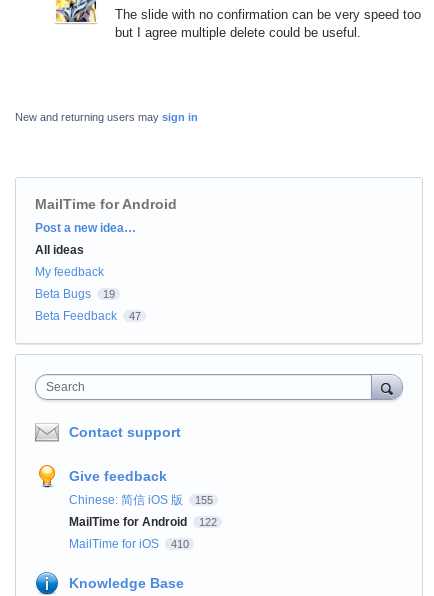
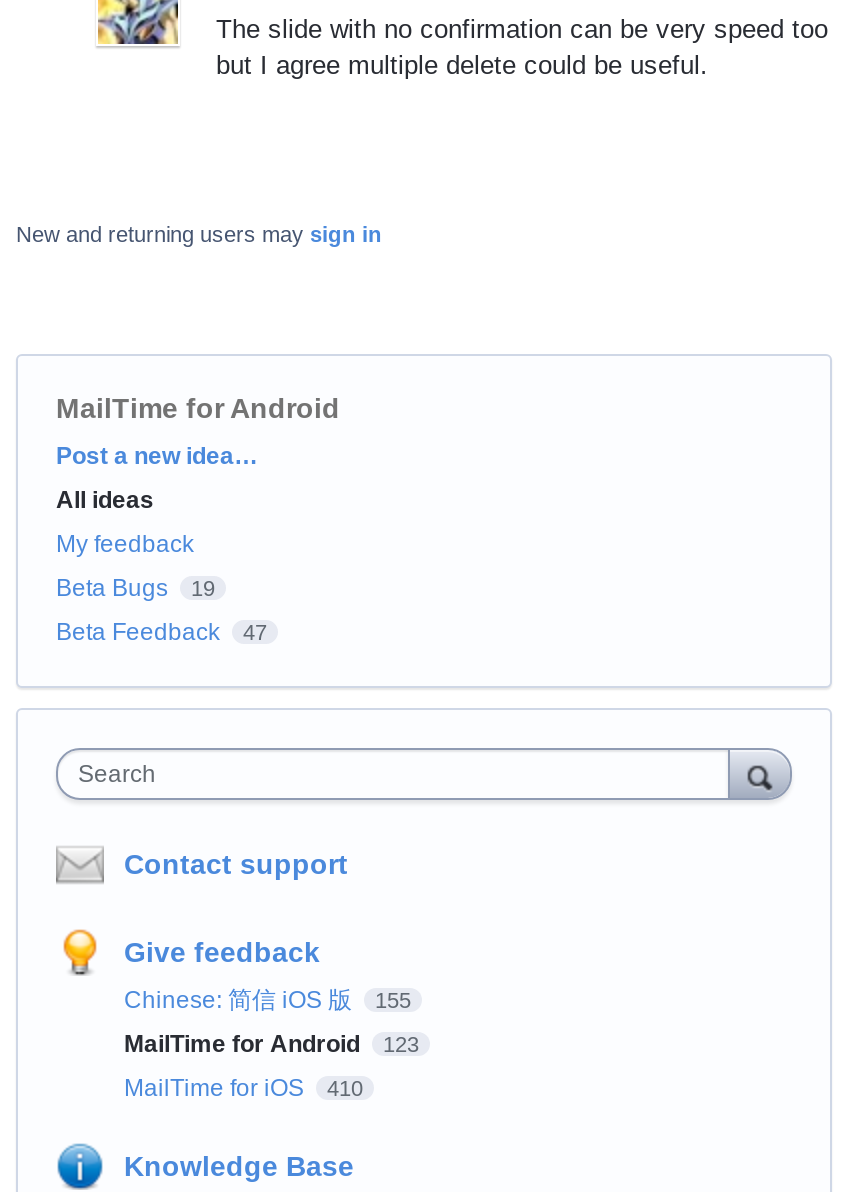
- MailTime for Android 122
+ MailTime for Android 123
